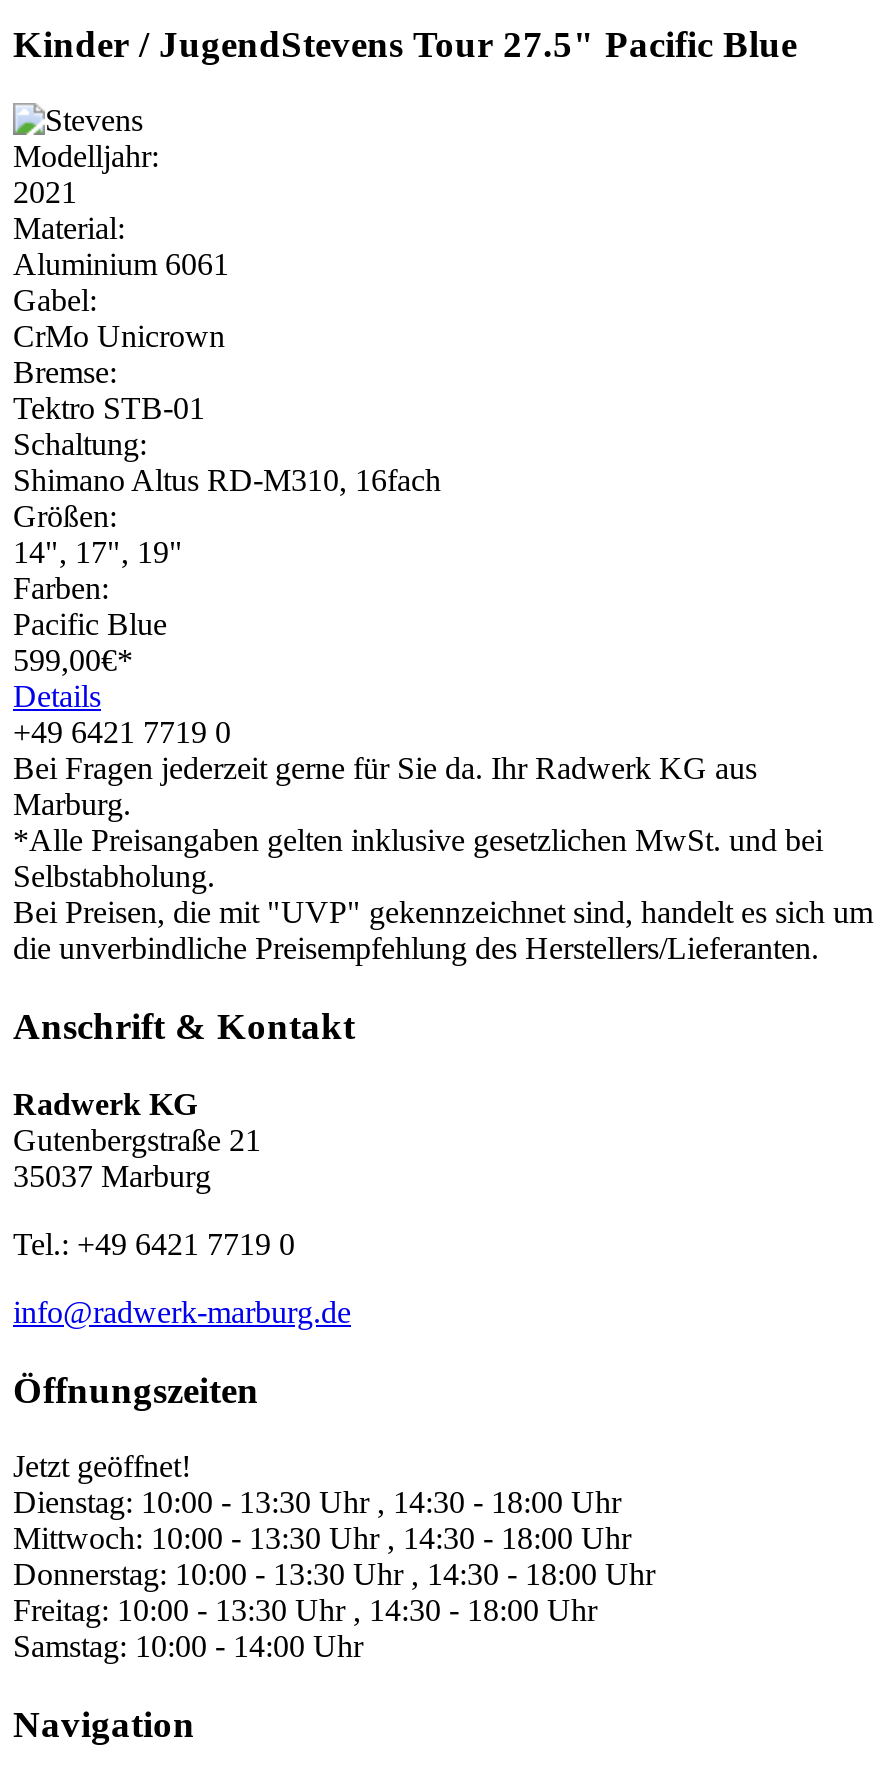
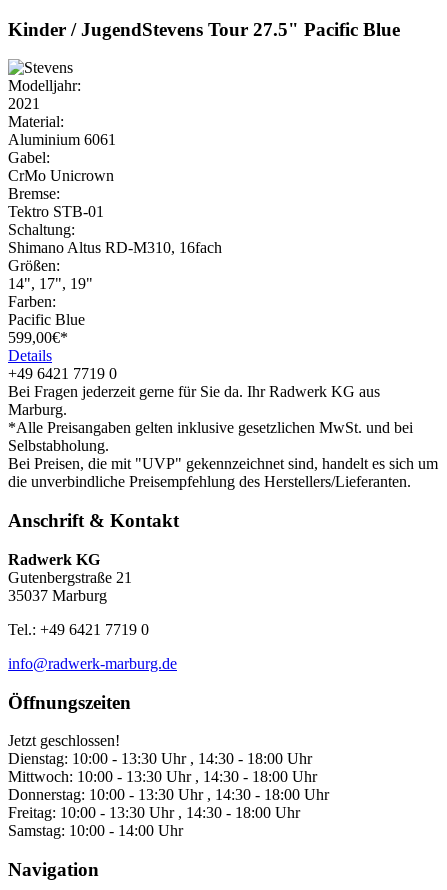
- Jetzt geöffnet!
+ Jetzt geschlossen!
